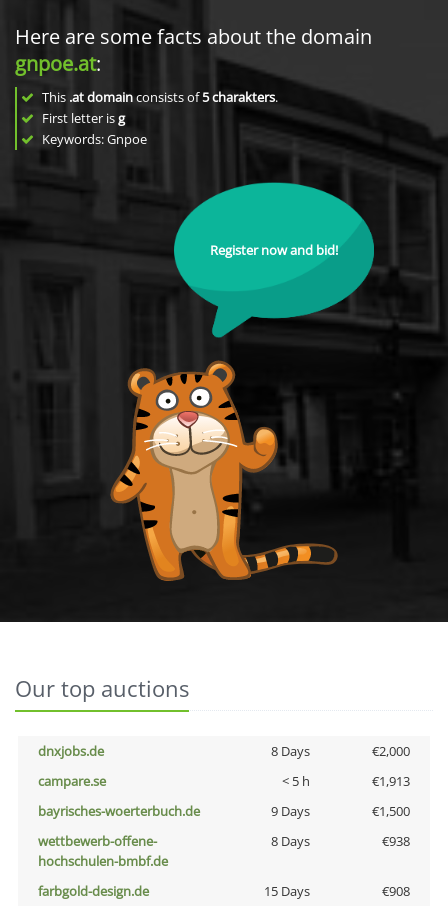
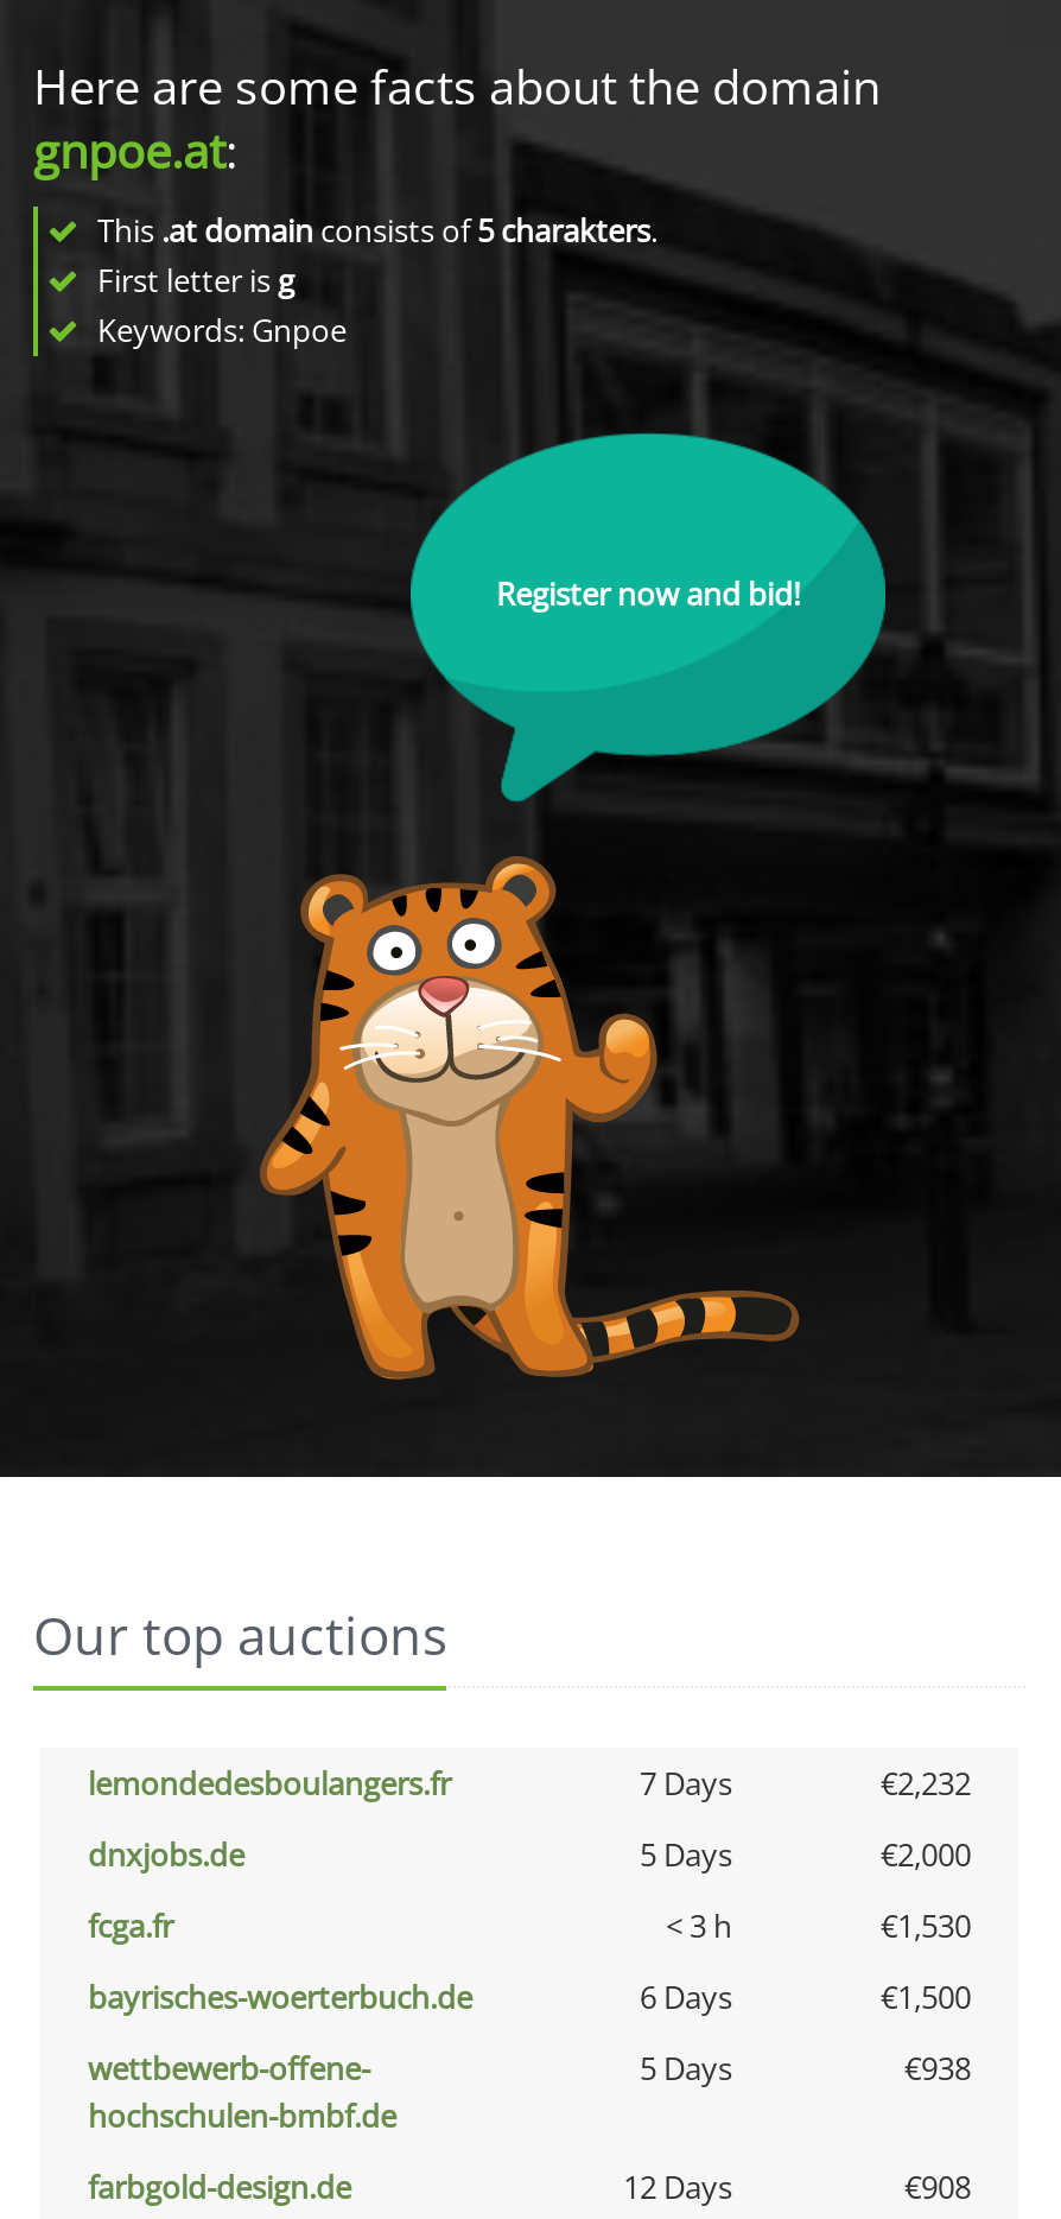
+ lemondedesboulangers.fr
+ 7 Days
+ €2,232

- 8 Days
+ 5 Days

- campare.se
- < 5 h
- €1,913
+ fcga.fr
+ < 3 h
+ €1,530

- 9 Days
+ 6 Days

- 8 Days
+ 5 Days

- 15 Days
+ 12 Days
